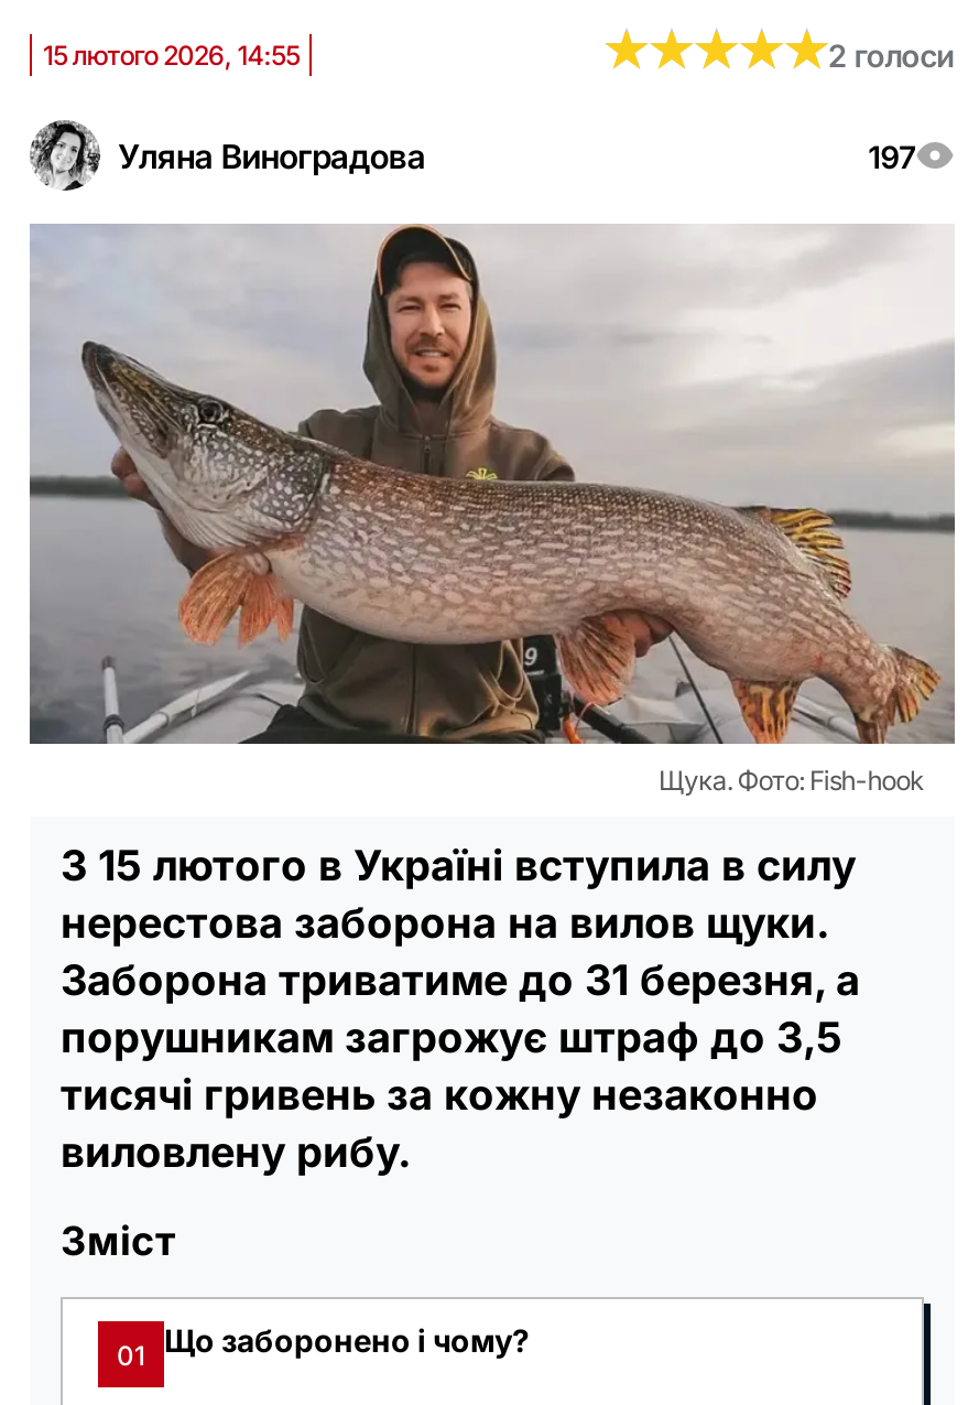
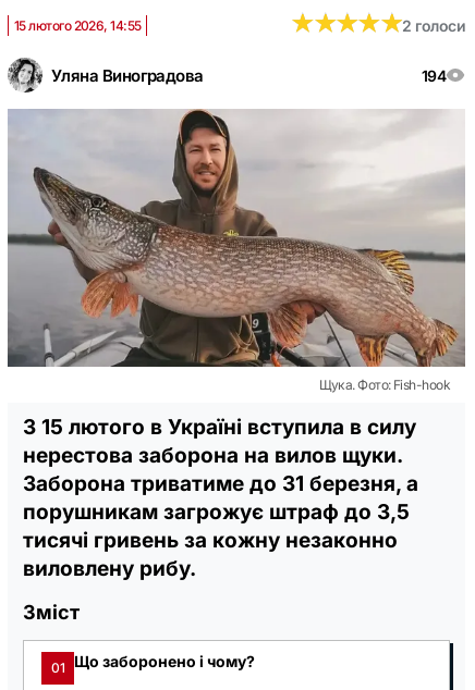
- 197
+ 194
